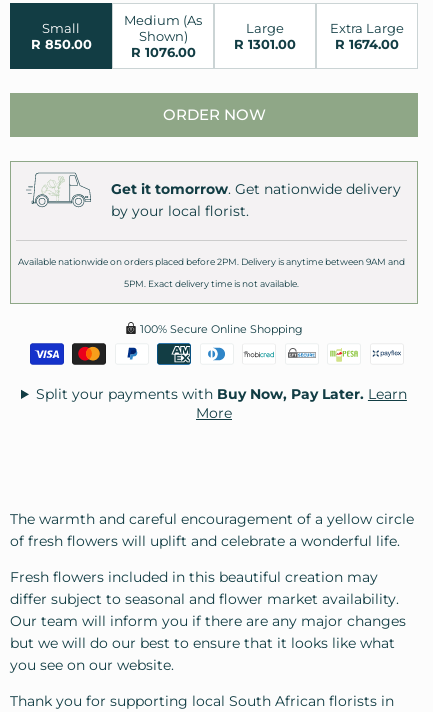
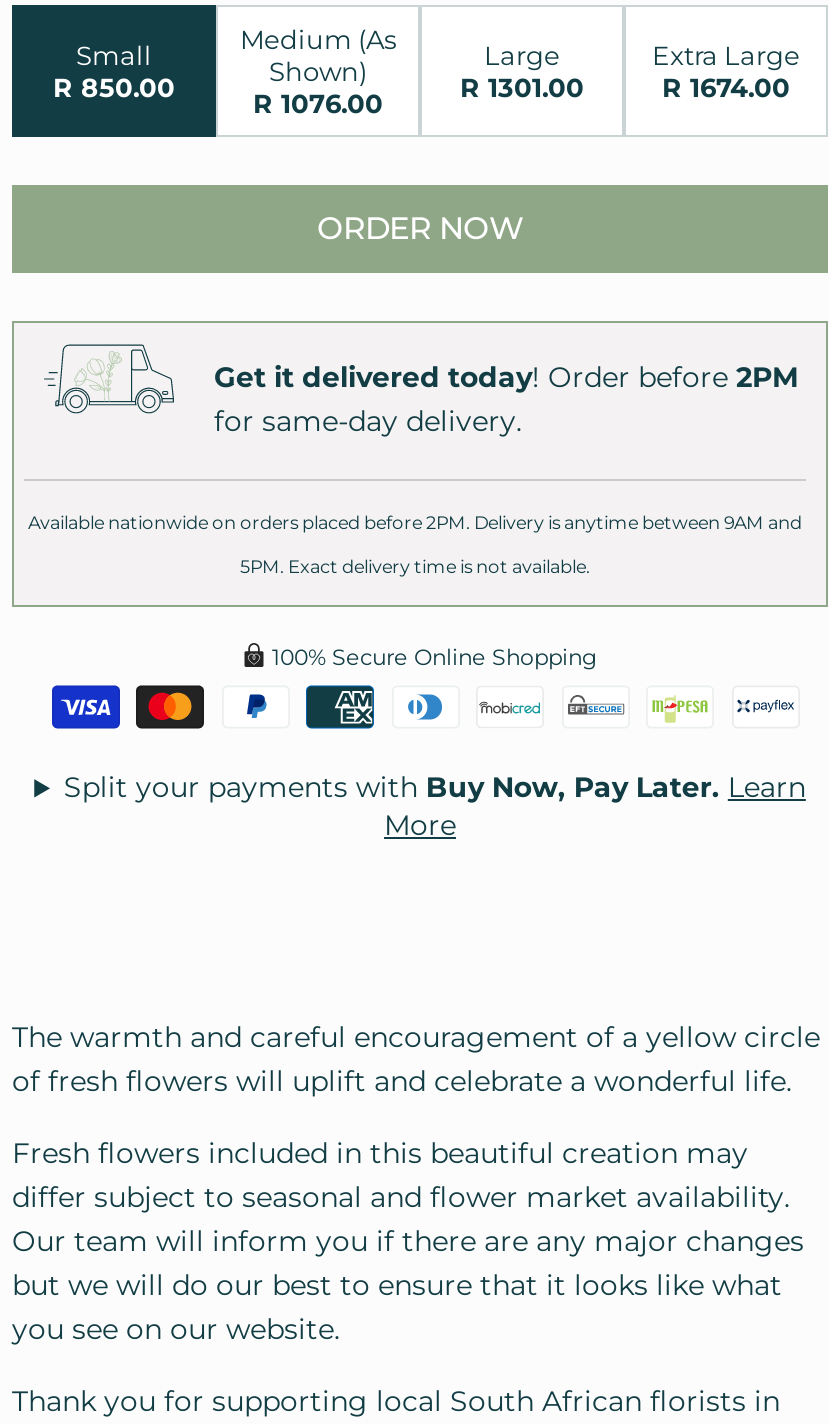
- Get it tomorrow. Get nationwide delivery
- by your local florist.
+ Get it delivered today! Order before 2PM
+ for same-day delivery.
